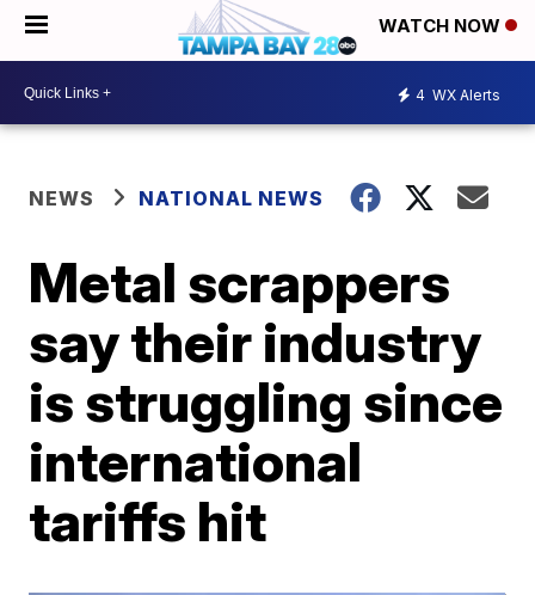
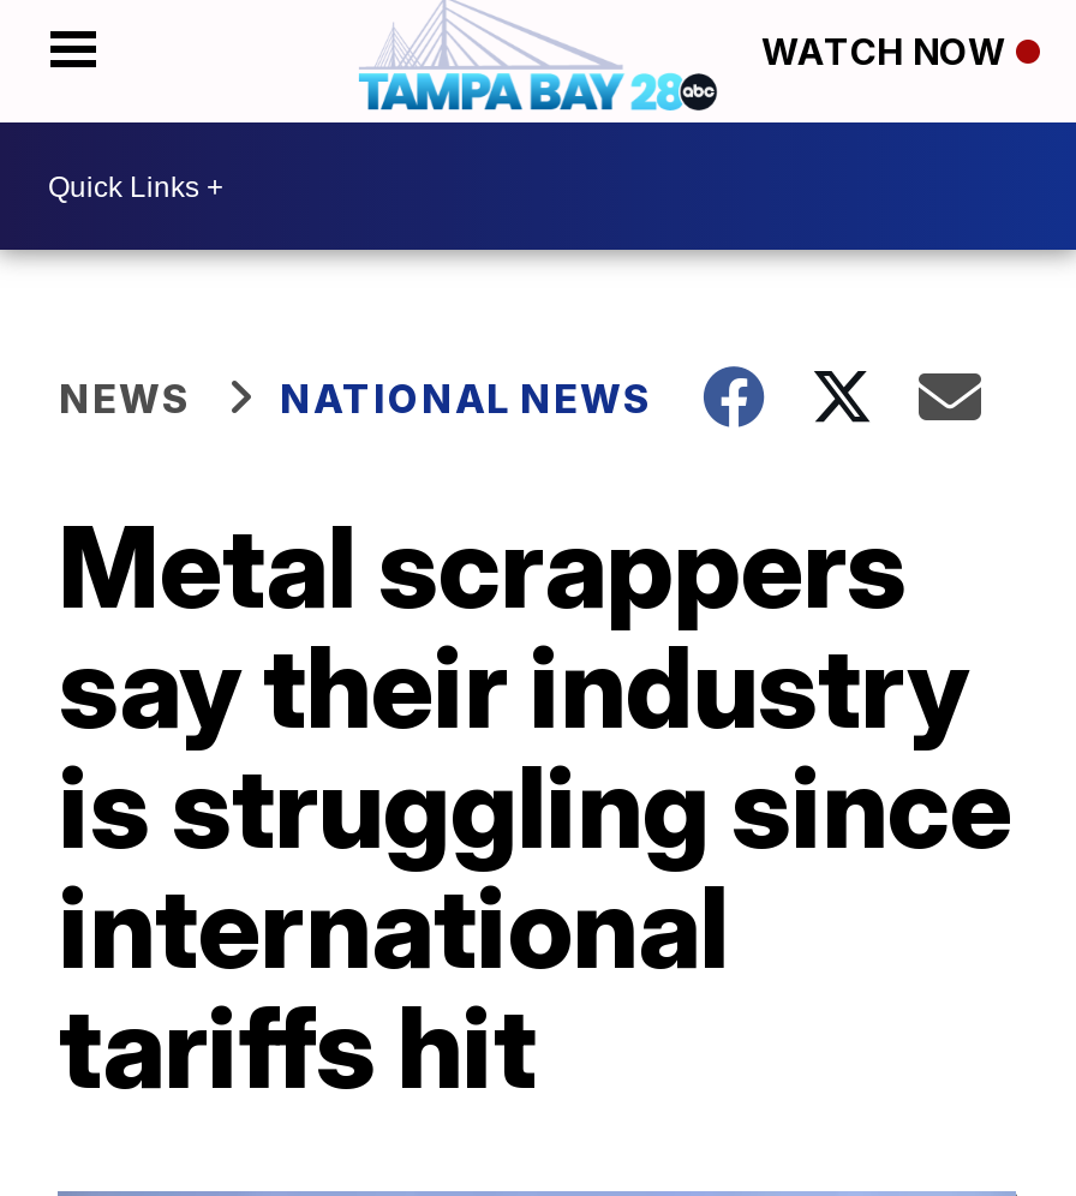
- 4 WX Alerts
